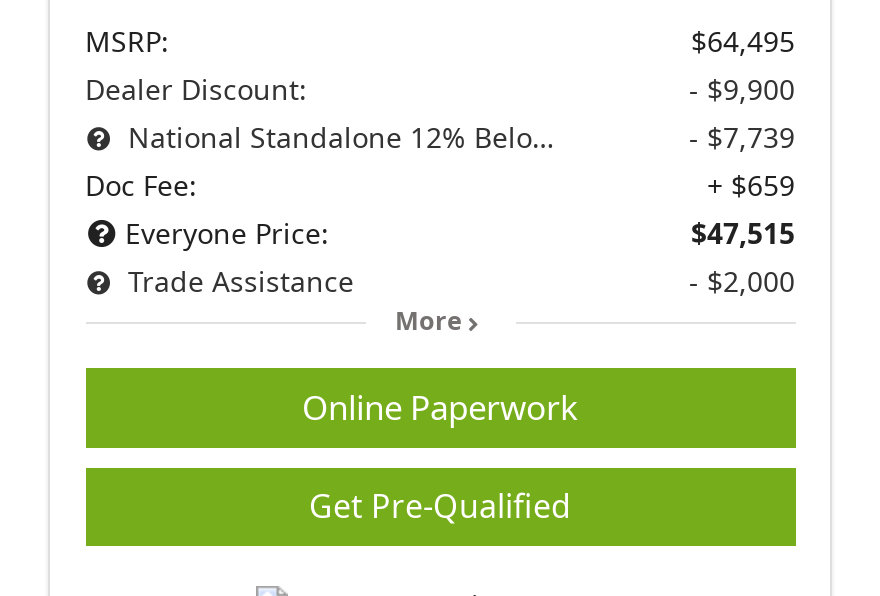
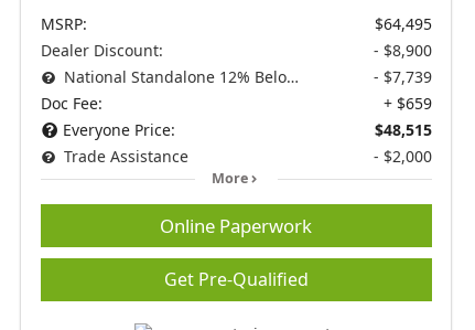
- - $9,900
+ - $8,900

- $47,515
+ $48,515
